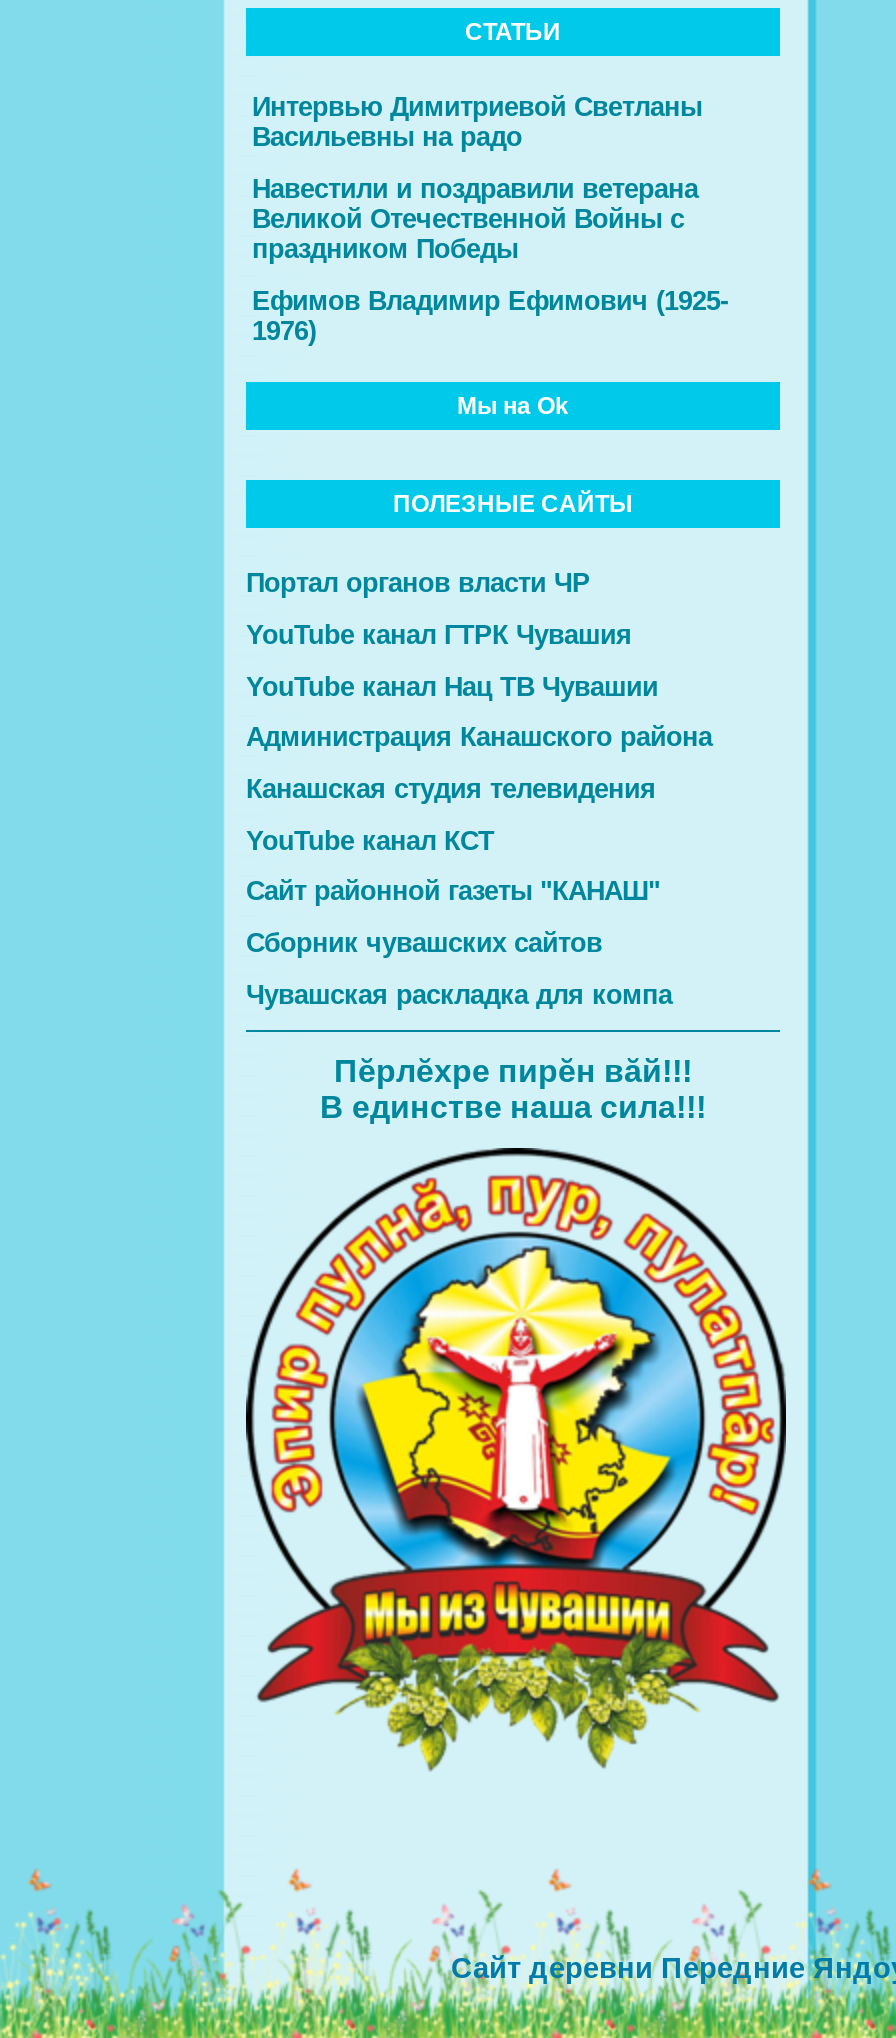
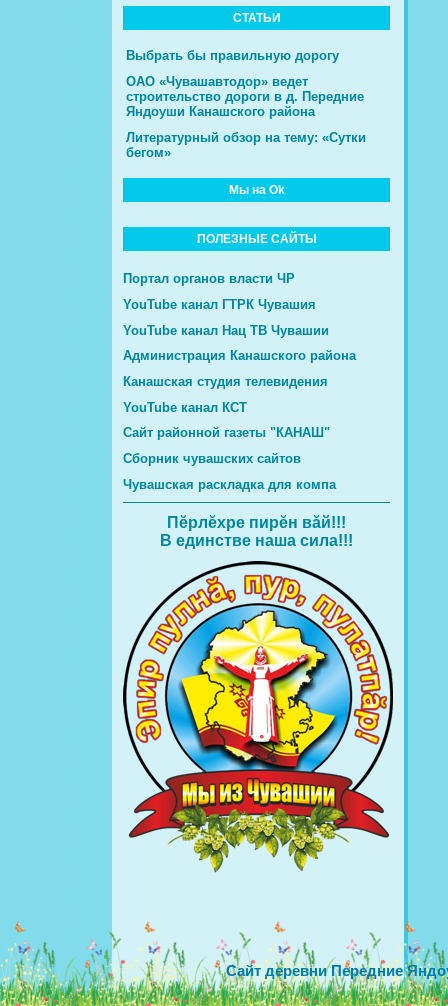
- Интервью Димитриевой Светланы
- Васильевны на радо
+ Выбрать бы правильную дорогу

- Навестили и поздравили ветерана
- Великой Отечественной Войны с
- праздником Победы
+ ОАО «Чувашавтодор» ведет
+ строительство дороги в д. Передние
+ Яндоуши Канашского района

- Ефимов Владимир Ефимович (1925-
- 1976)
+ Литературный обзор на тему: «Сутки
+ бегом»
